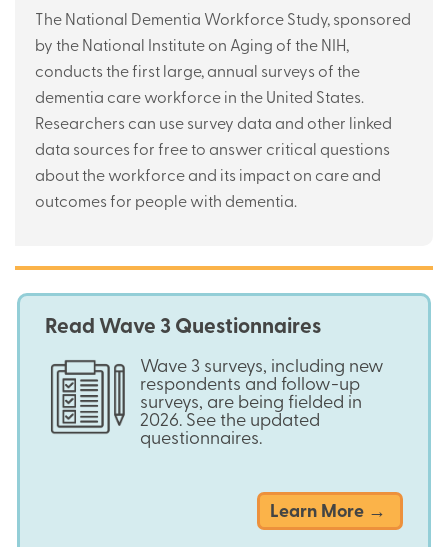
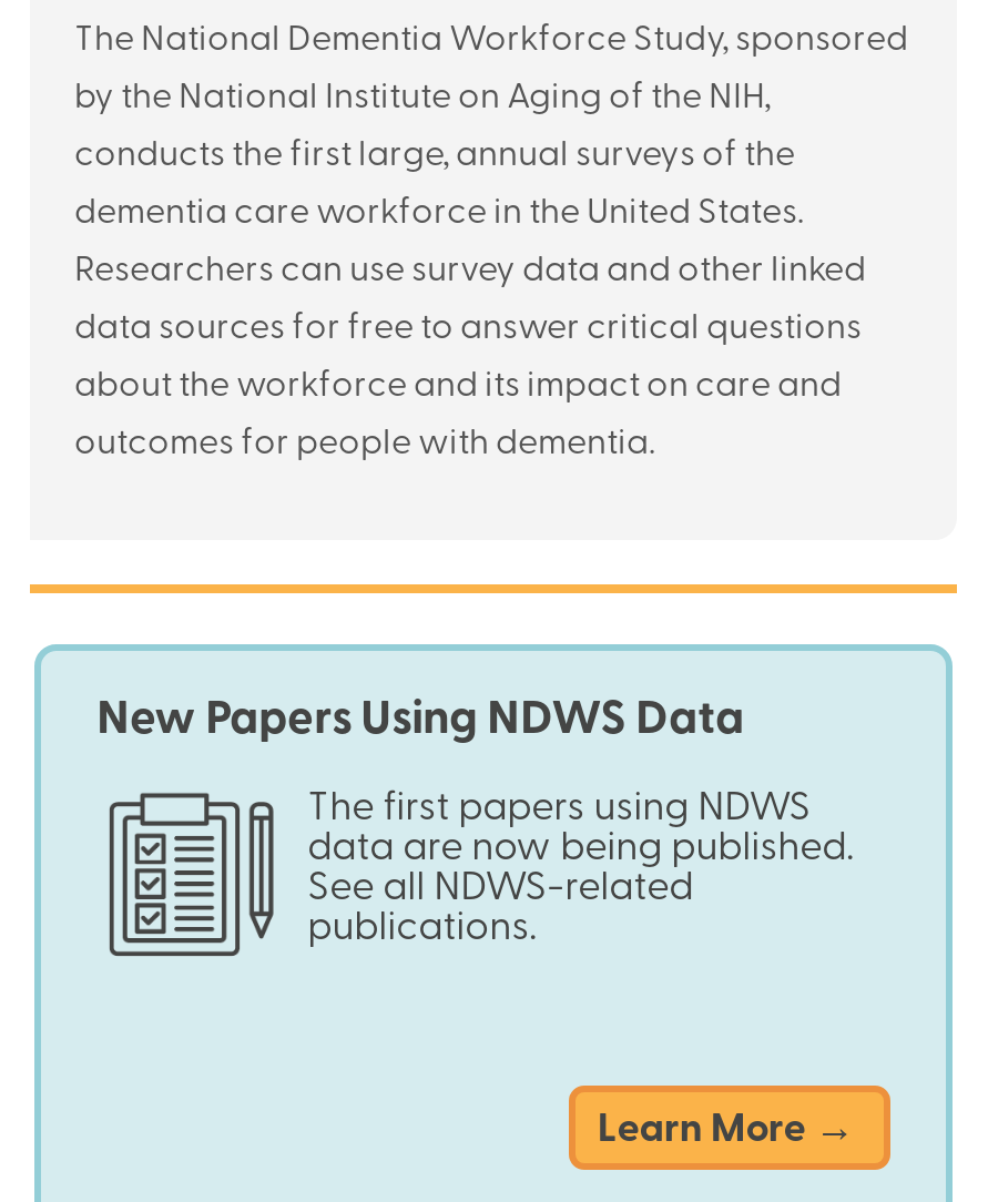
- Read Wave 3 Questionnaires
+ New Papers Using NDWS Data

- Wave 3 surveys, including new
- respondents and follow-up
- surveys, are being fielded in
- 2026. See the updated
- questionnaires.
+ The first papers using NDWS
+ data are now being published.
+ See all NDWS-related
+ publications.
